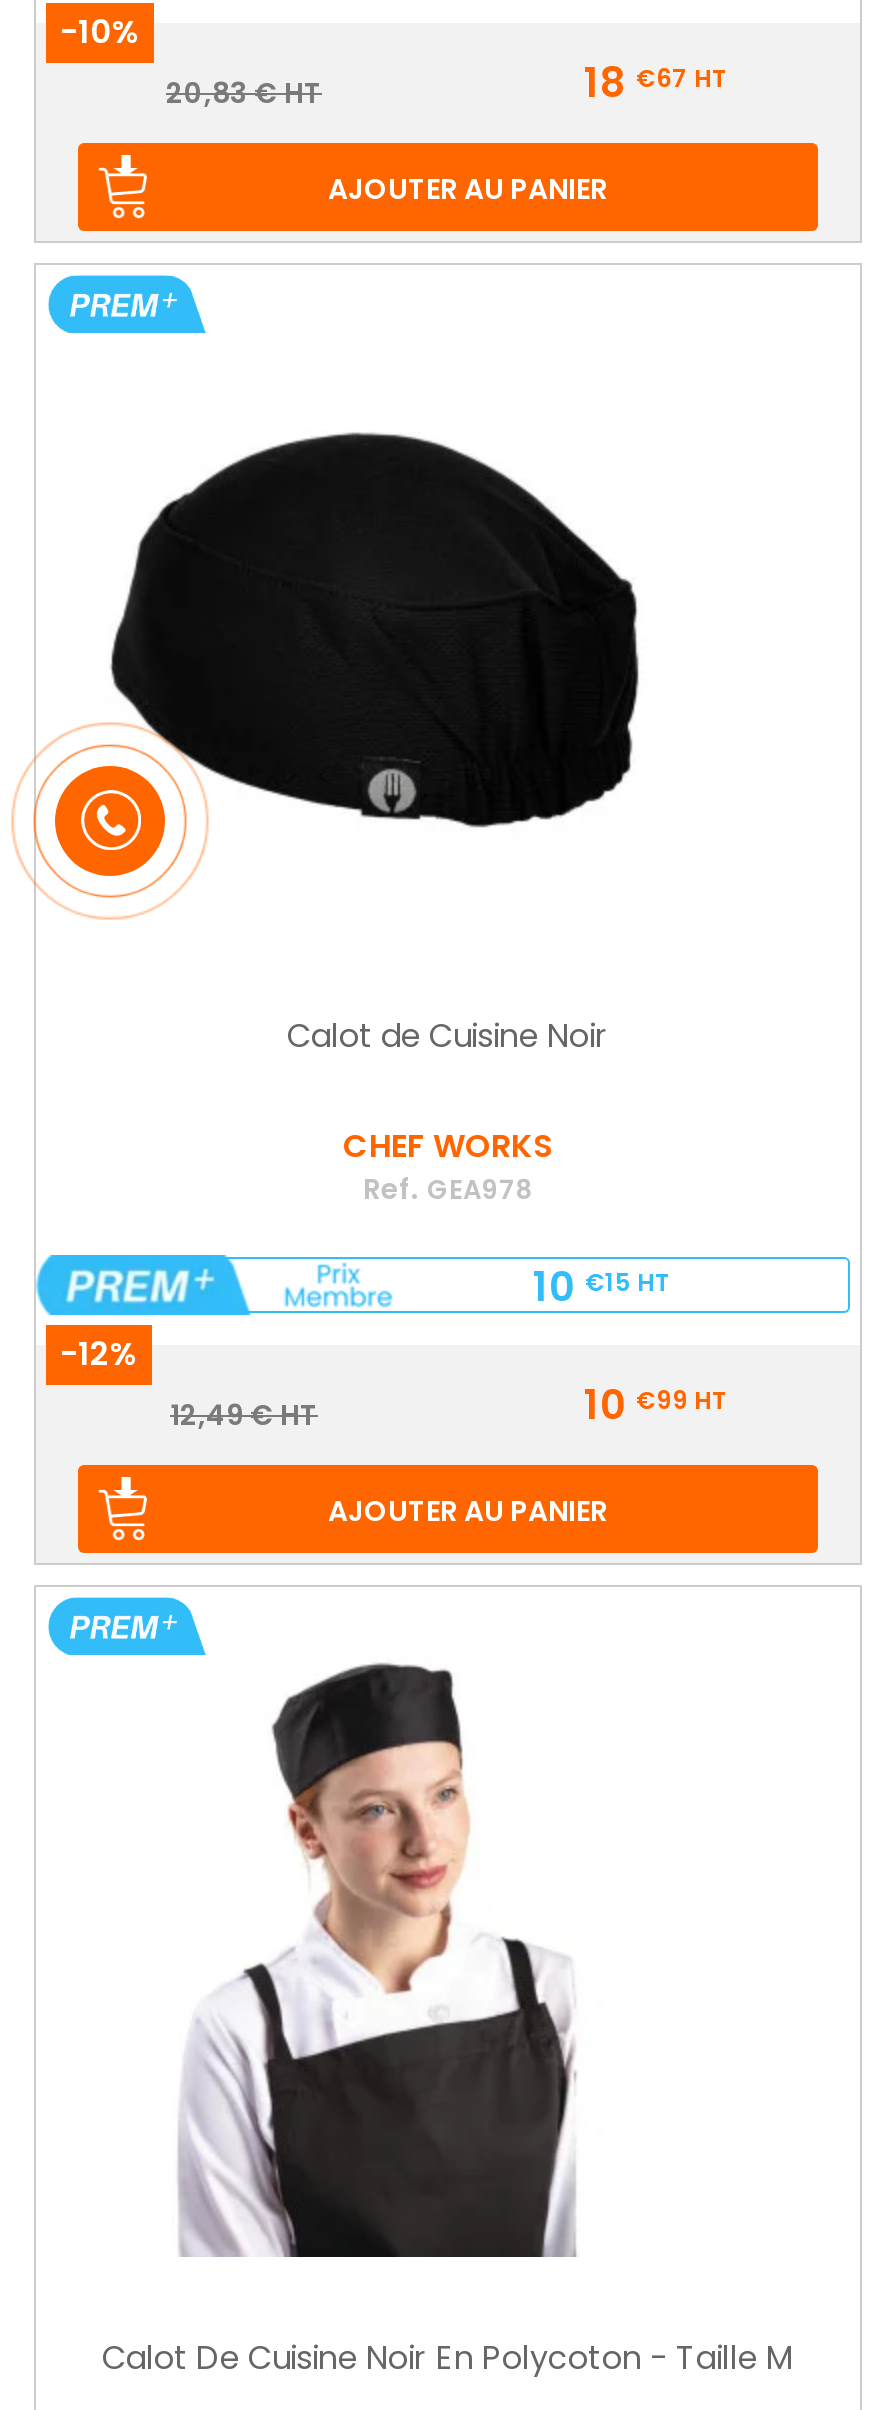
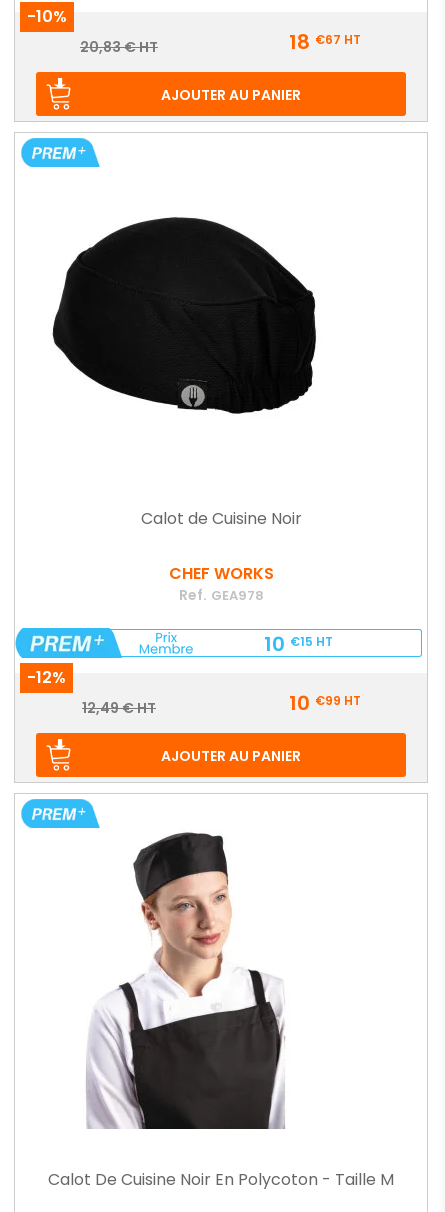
- [image]
